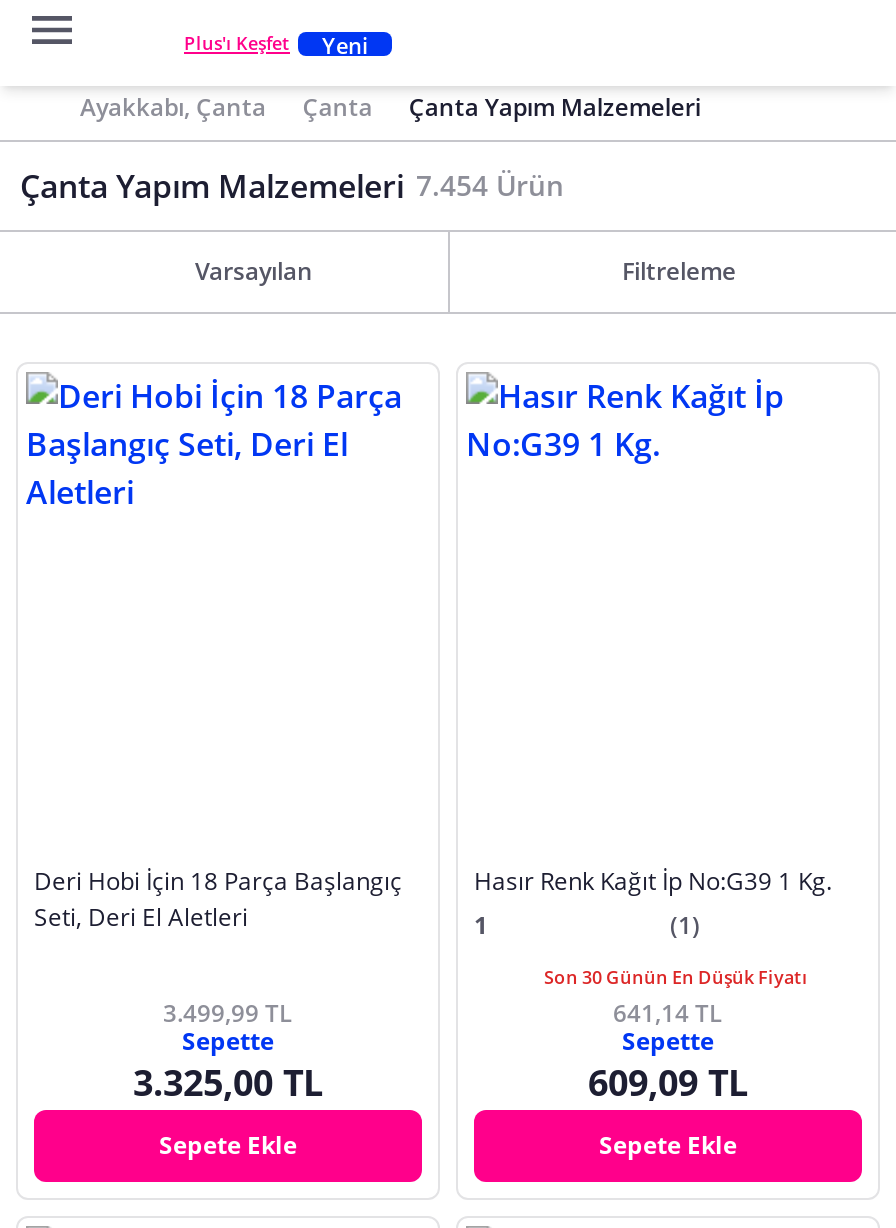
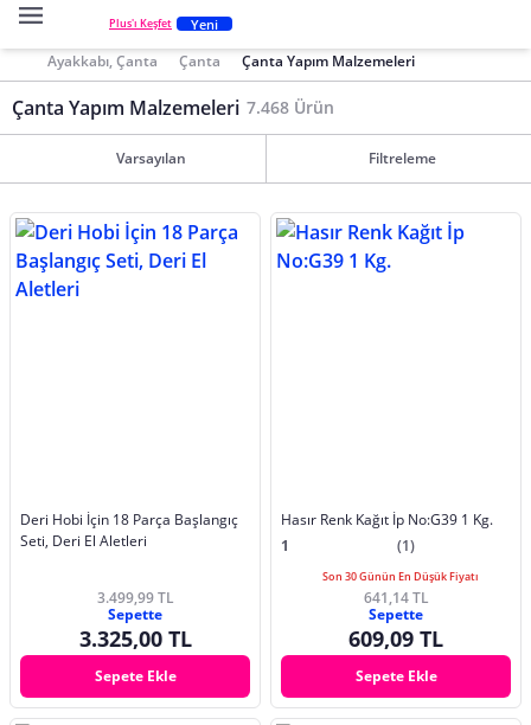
- Çanta Yapım Malzemeleri 7.454 Ürün
+ Çanta Yapım Malzemeleri 7.468 Ürün
